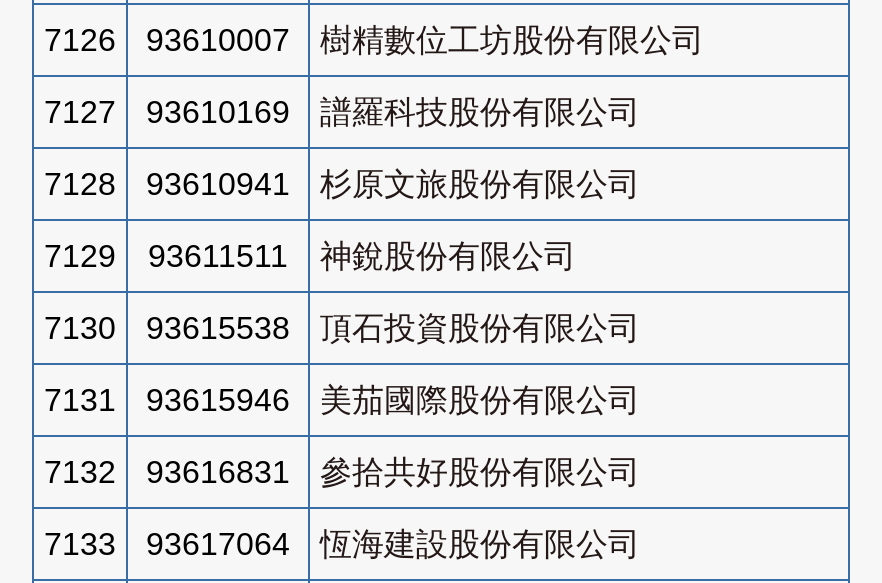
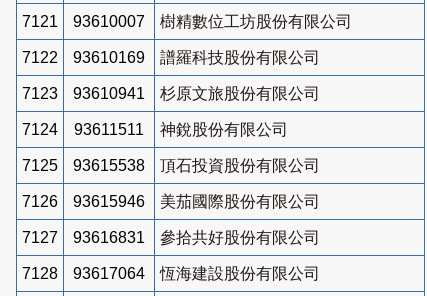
- 7126 93610007 樹精數位工坊股份有限公司
+ 7121 93610007 樹精數位工坊股份有限公司

- 7127 93610169 譜羅科技股份有限公司
+ 7122 93610169 譜羅科技股份有限公司

- 7128 93610941 杉原文旅股份有限公司
+ 7123 93610941 杉原文旅股份有限公司

- 7129 93611511 神銳股份有限公司
+ 7124 93611511 神銳股份有限公司

- 7130 93615538 頂石投資股份有限公司
+ 7125 93615538 頂石投資股份有限公司

- 7131 93615946 美茄國際股份有限公司
+ 7126 93615946 美茄國際股份有限公司

- 7132 93616831 參拾共好股份有限公司
+ 7127 93616831 參拾共好股份有限公司

- 7133 93617064 恆海建設股份有限公司
+ 7128 93617064 恆海建設股份有限公司
